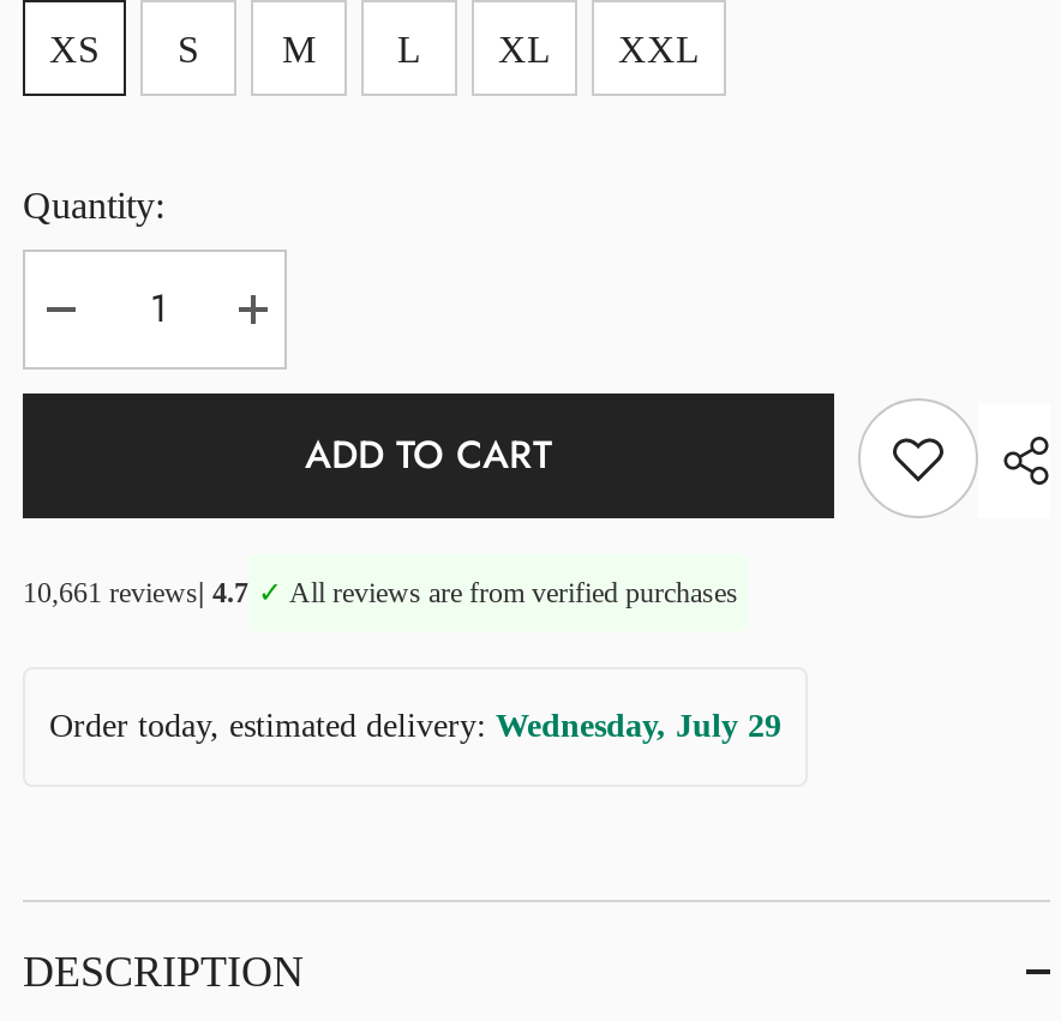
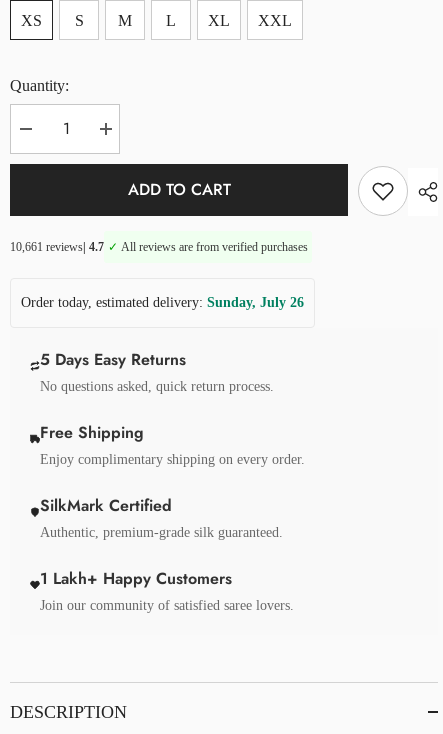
- Order today, estimated delivery: Wednesday, July 29
+ Order today, estimated delivery: Sunday, July 26
+ 5 Days Easy Returns
+ No questions asked, quick return process.
+ Free Shipping
+ Enjoy complimentary shipping on every order.
+ SilkMark Certified
+ Authentic, premium-grade silk guaranteed.
+ 1 Lakh+ Happy Customers
+ Join our community of satisfied saree lovers.
